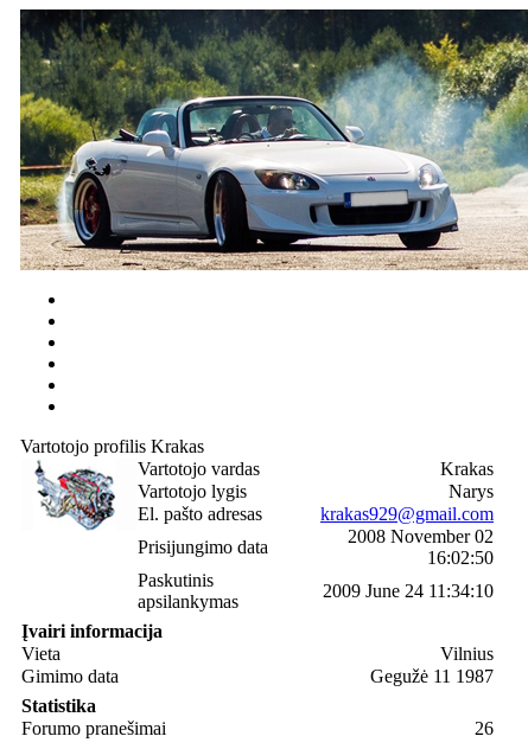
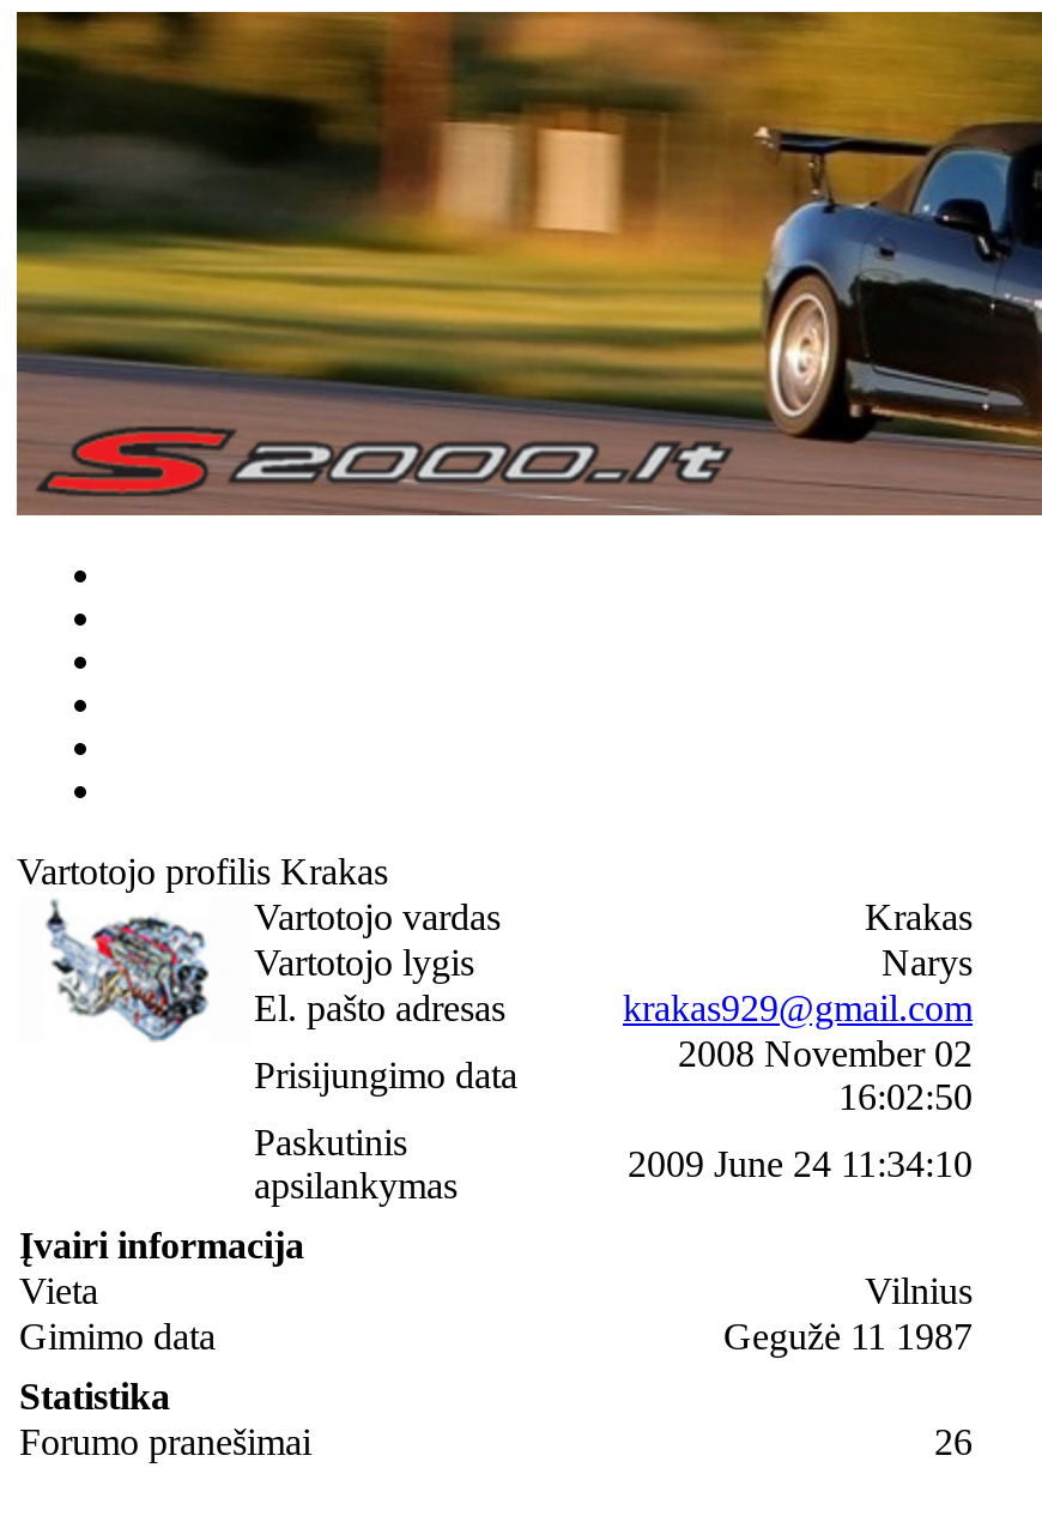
- [image]
+ [image]
